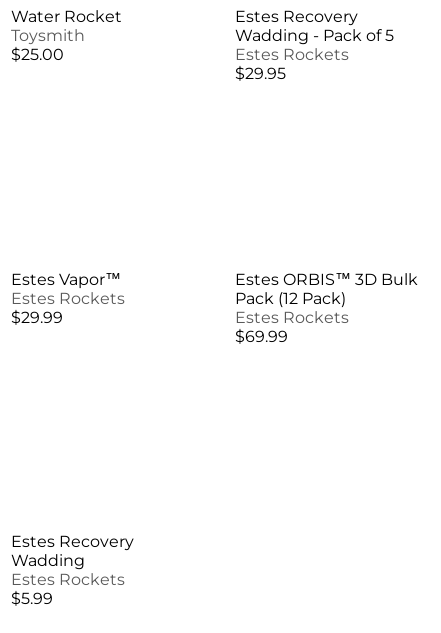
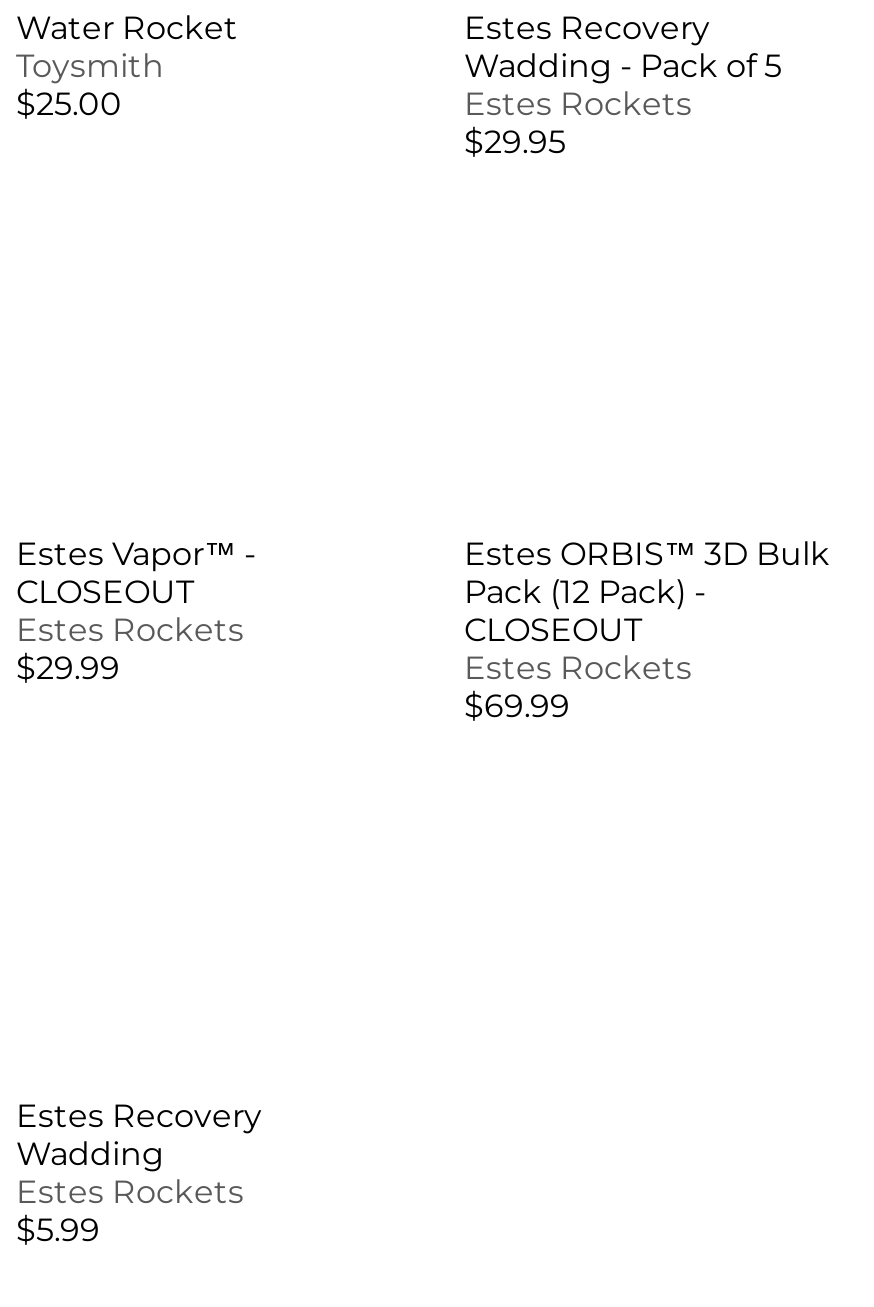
- Estes Vapor™
+ Estes Vapor™ -
+ CLOSEOUT

- Pack (12 Pack)
+ Pack (12 Pack) -
+ CLOSEOUT
